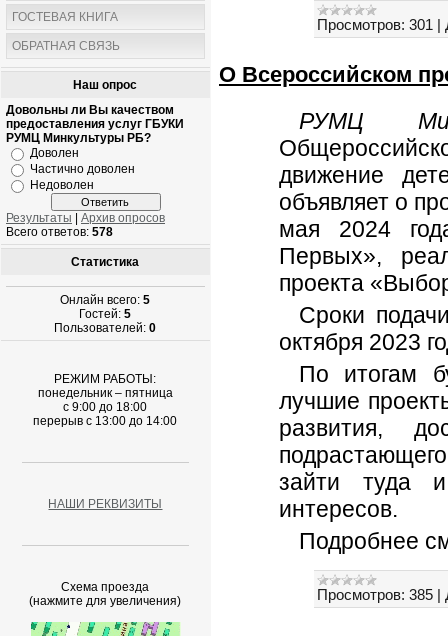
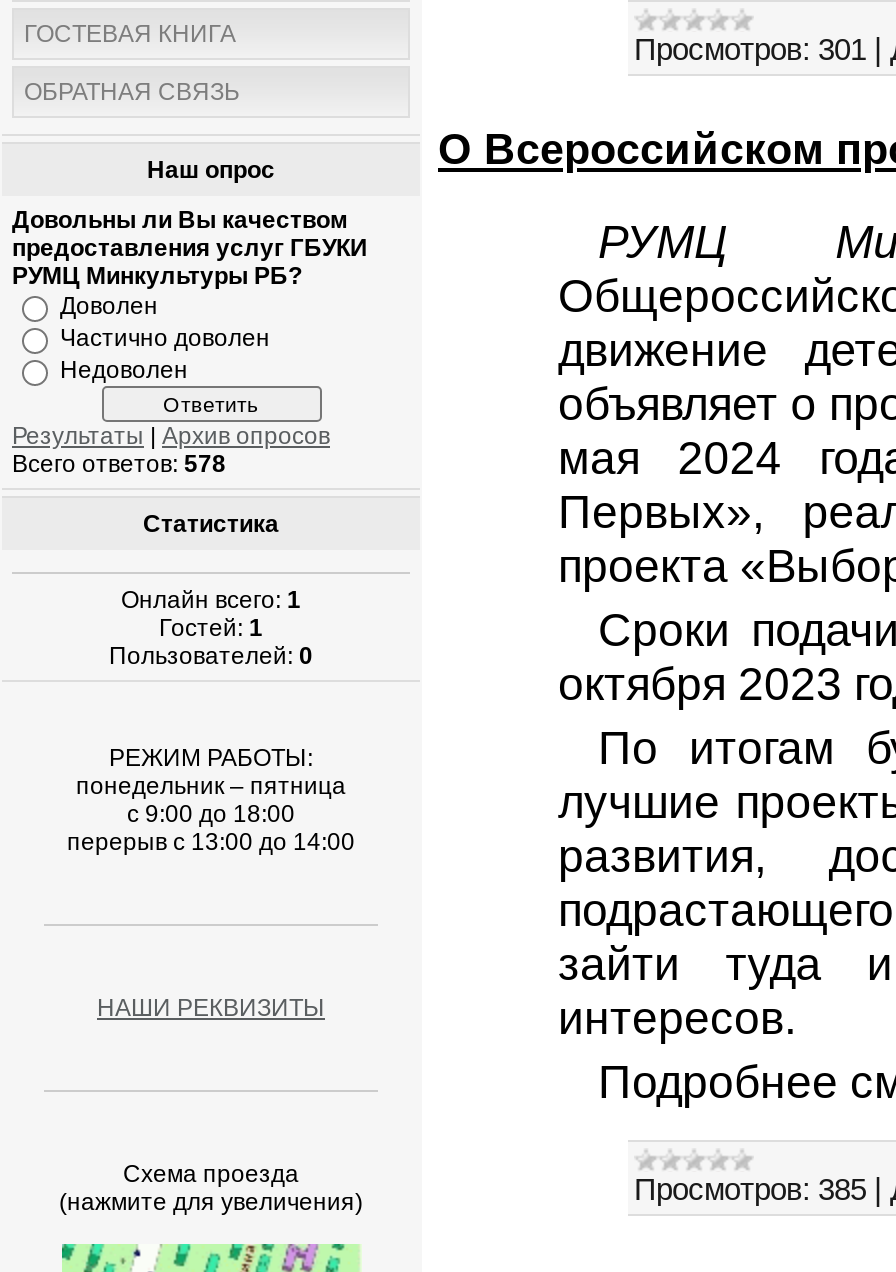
- Онлайн всего: 5
+ Онлайн всего: 1

- Гостей: 5
+ Гостей: 1
